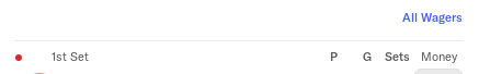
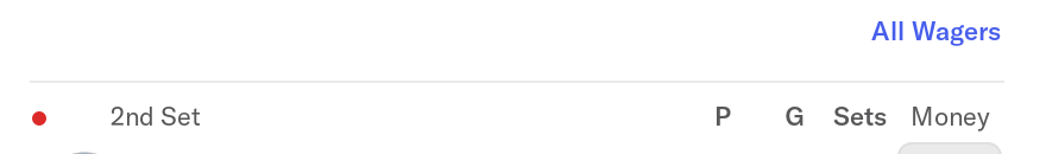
- 1st Set
+ 2nd Set
